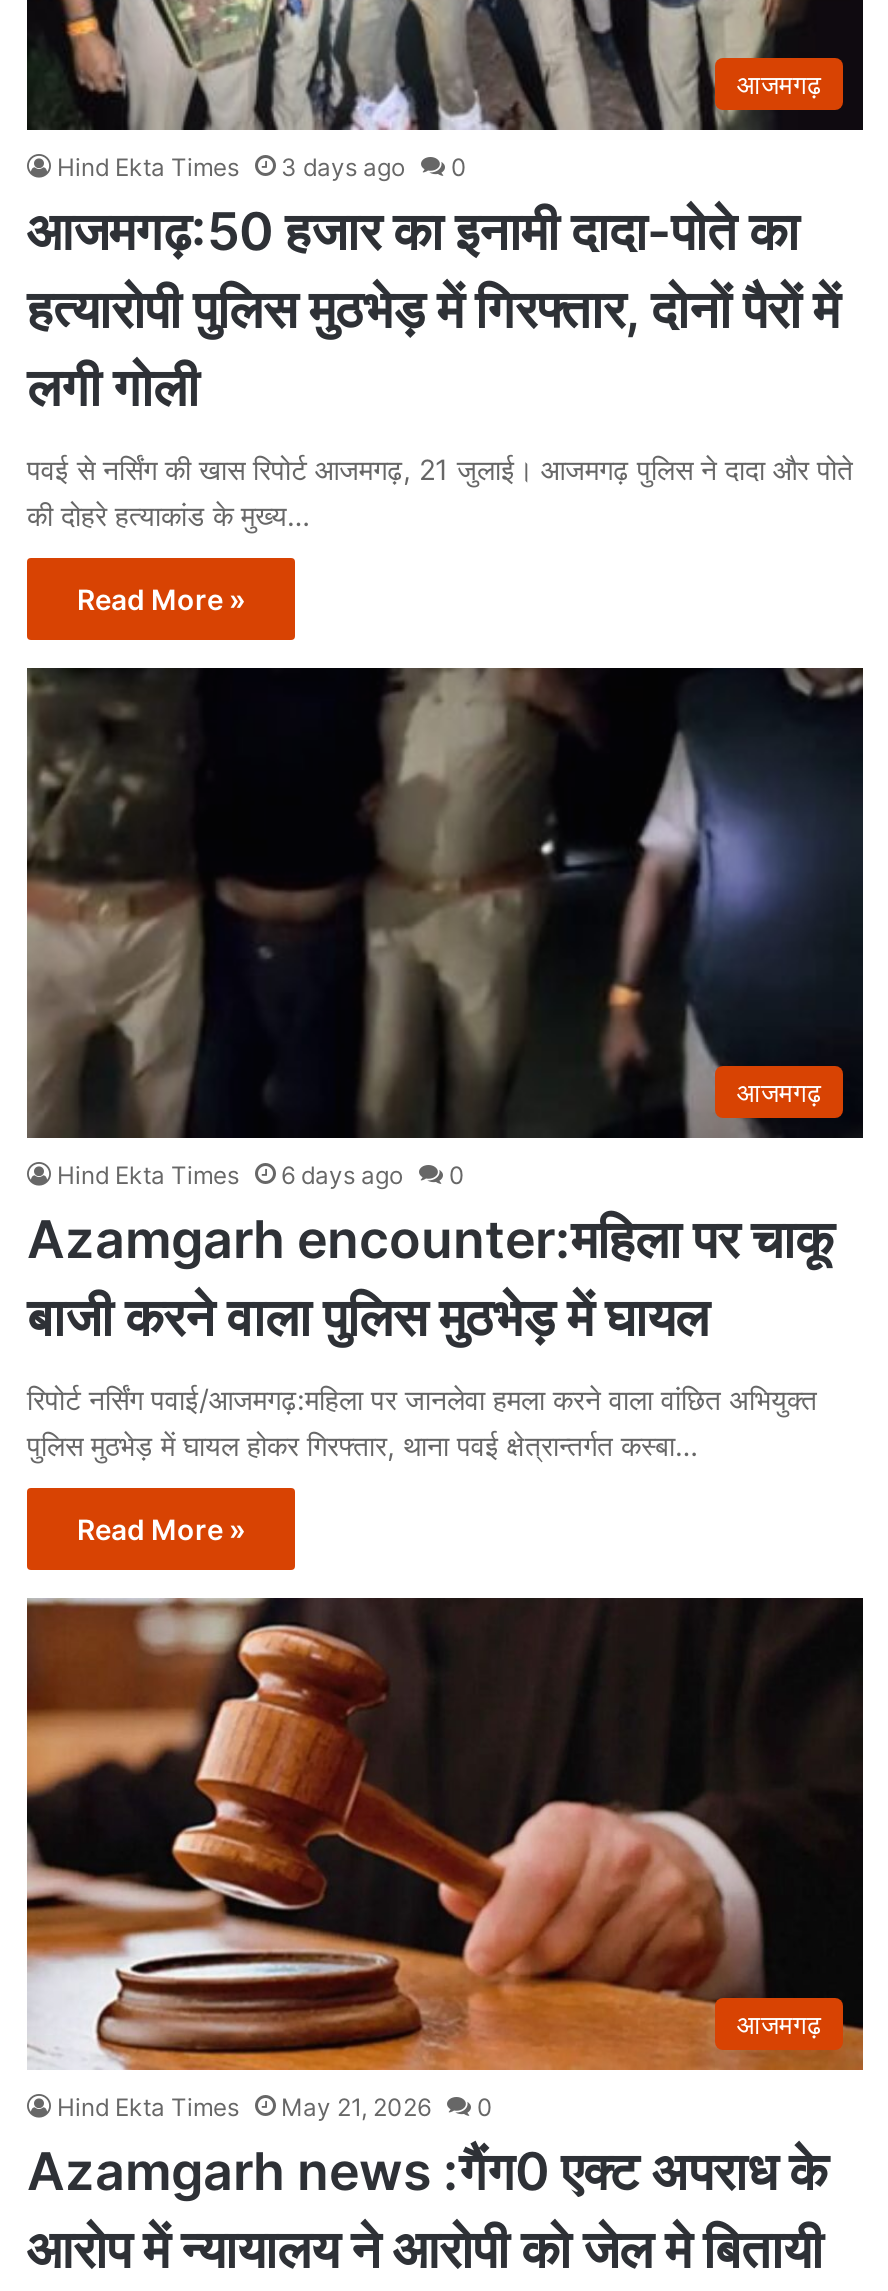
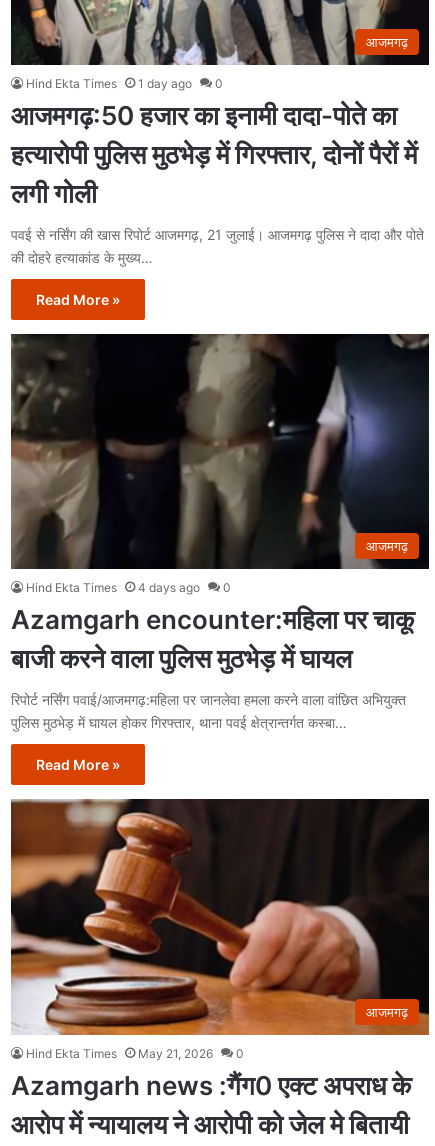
- Hind Ekta Times 3 days ago 0
+ Hind Ekta Times 1 day ago 0

- Hind Ekta Times 6 days ago 0
+ Hind Ekta Times 4 days ago 0
